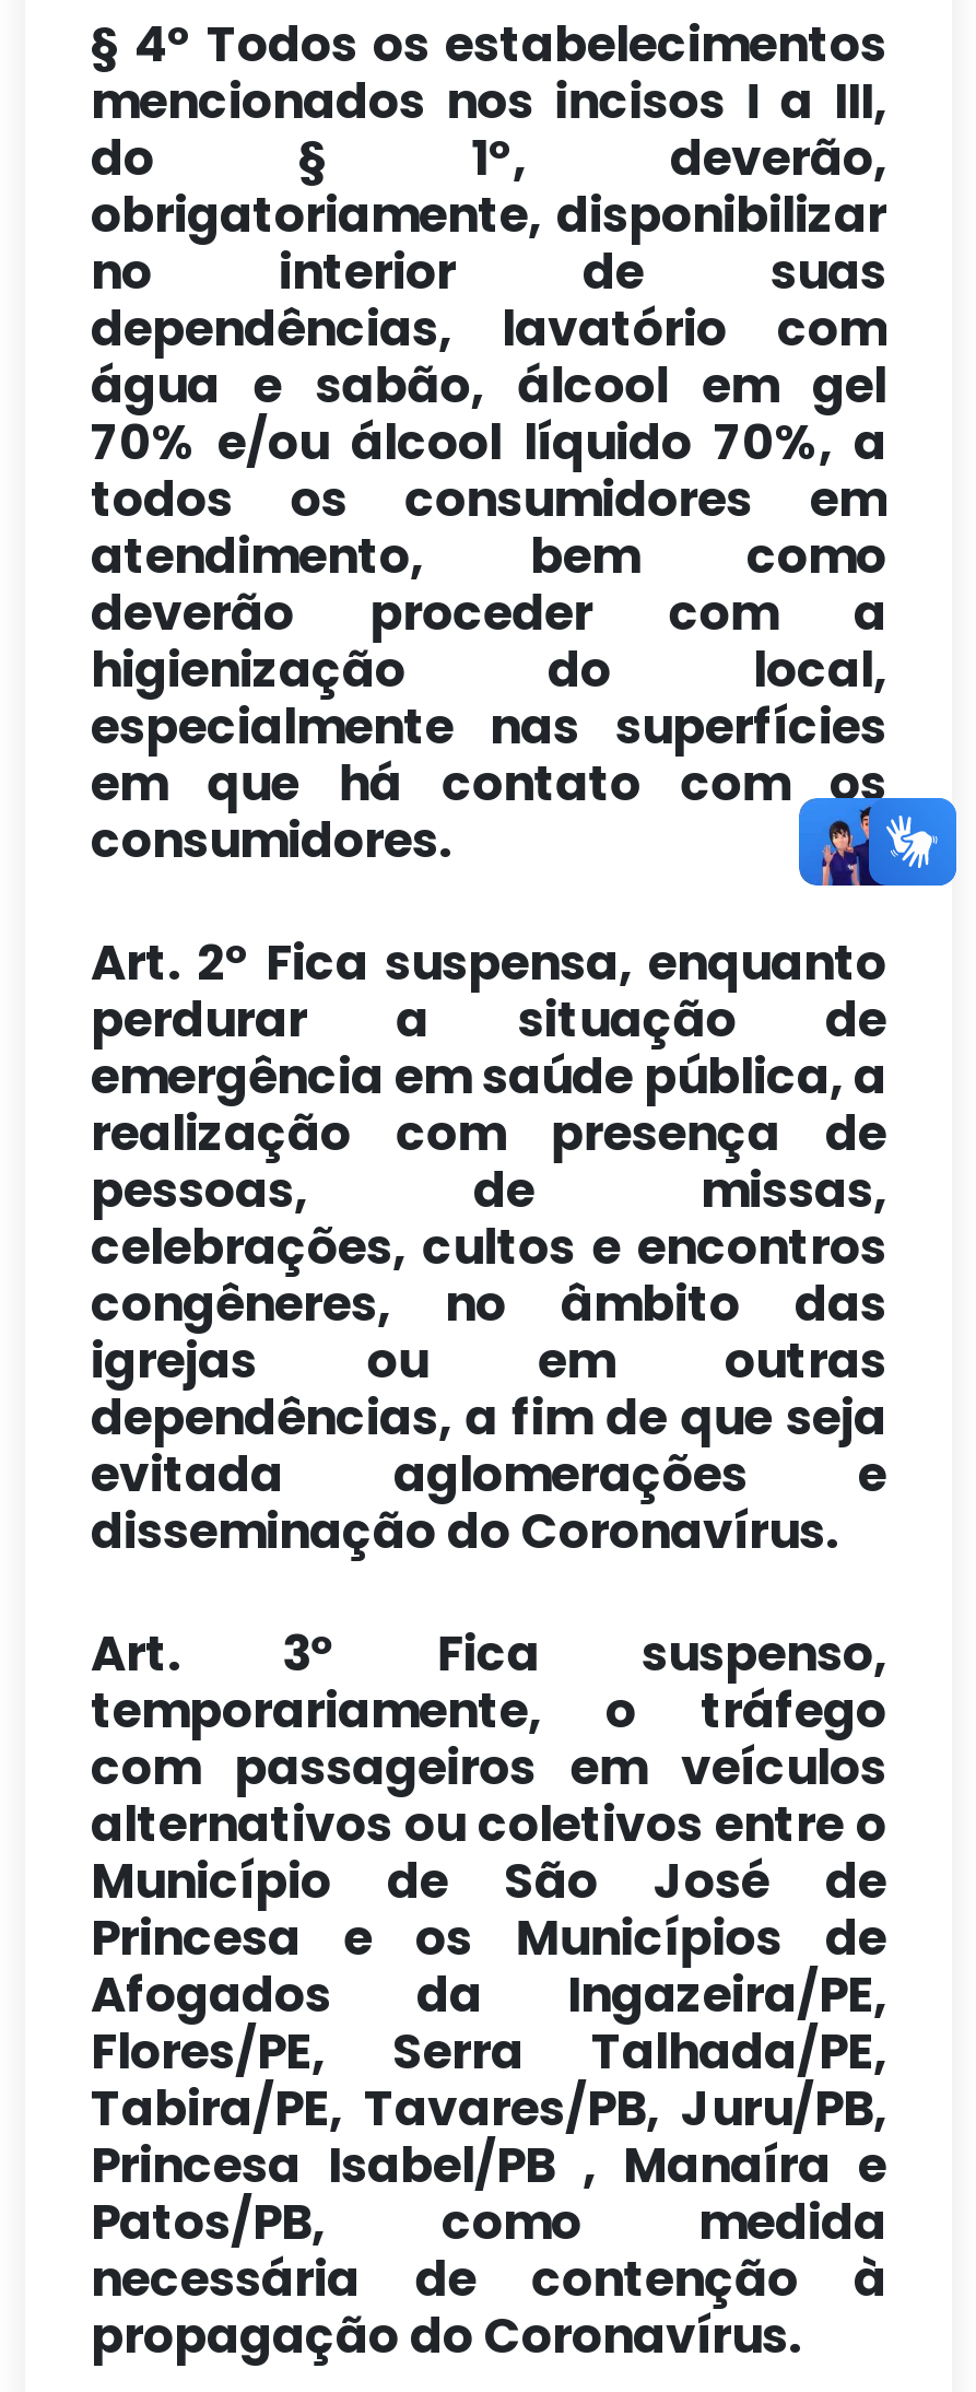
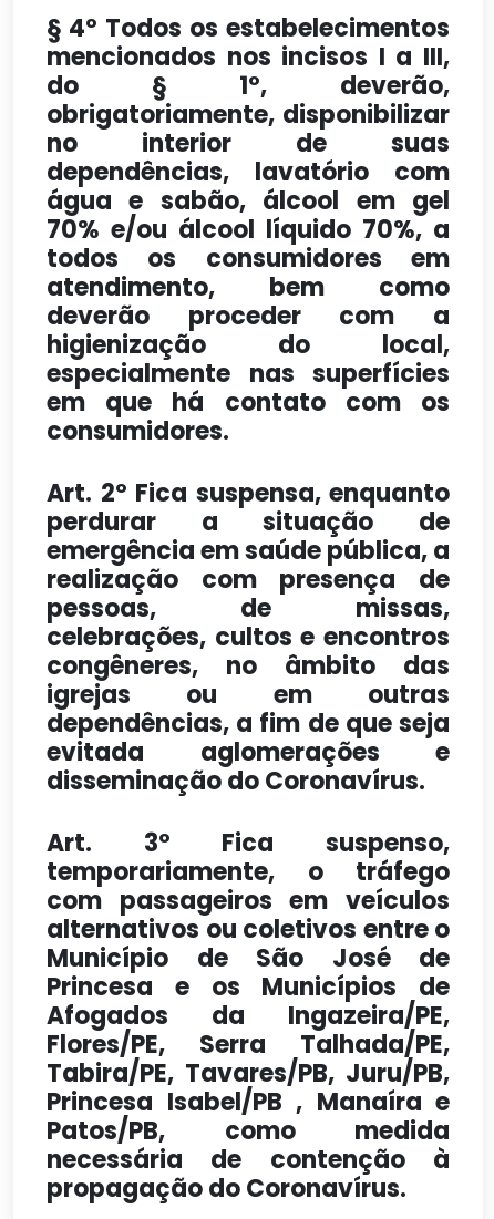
- [image]
